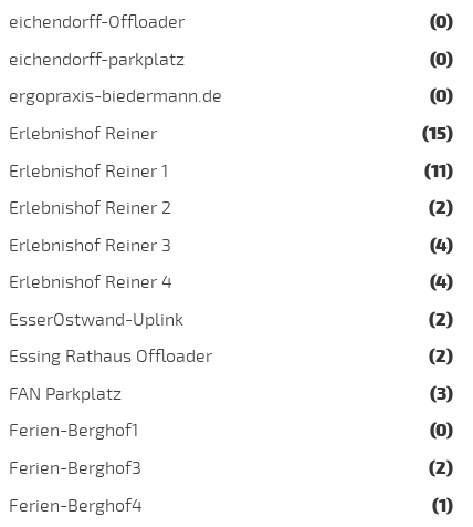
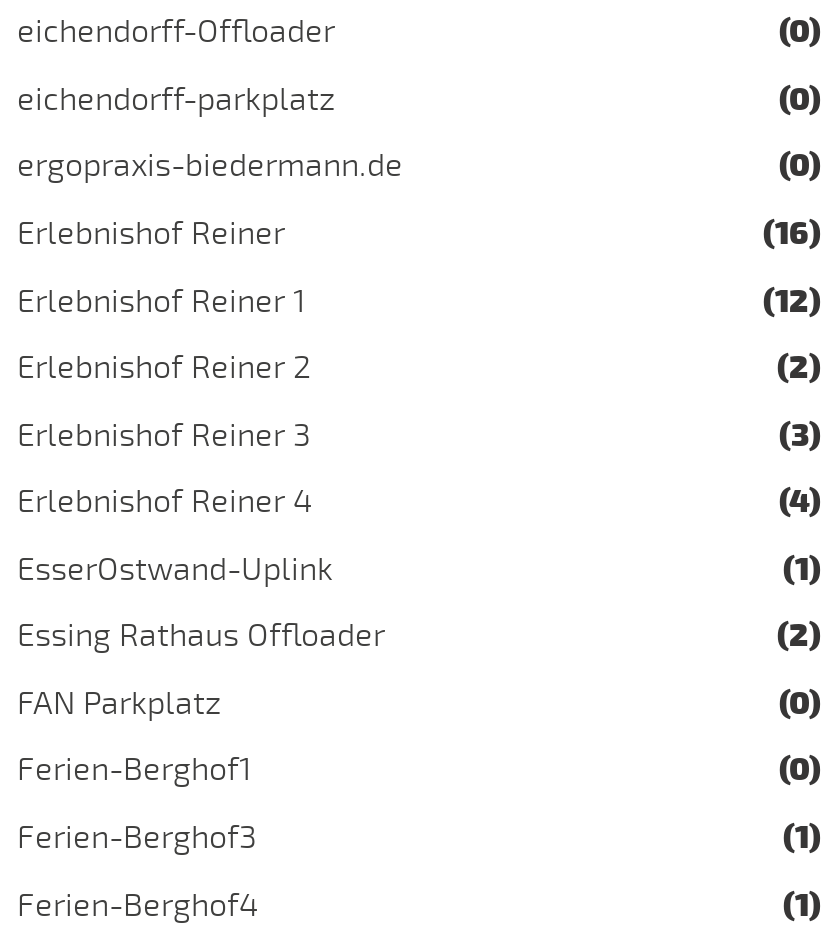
- (15)
+ (16)

- (11)
+ (12)

- (4)
+ (3)

- (2)
+ (1)

- (3)
+ (0)

- (2)
+ (1)
